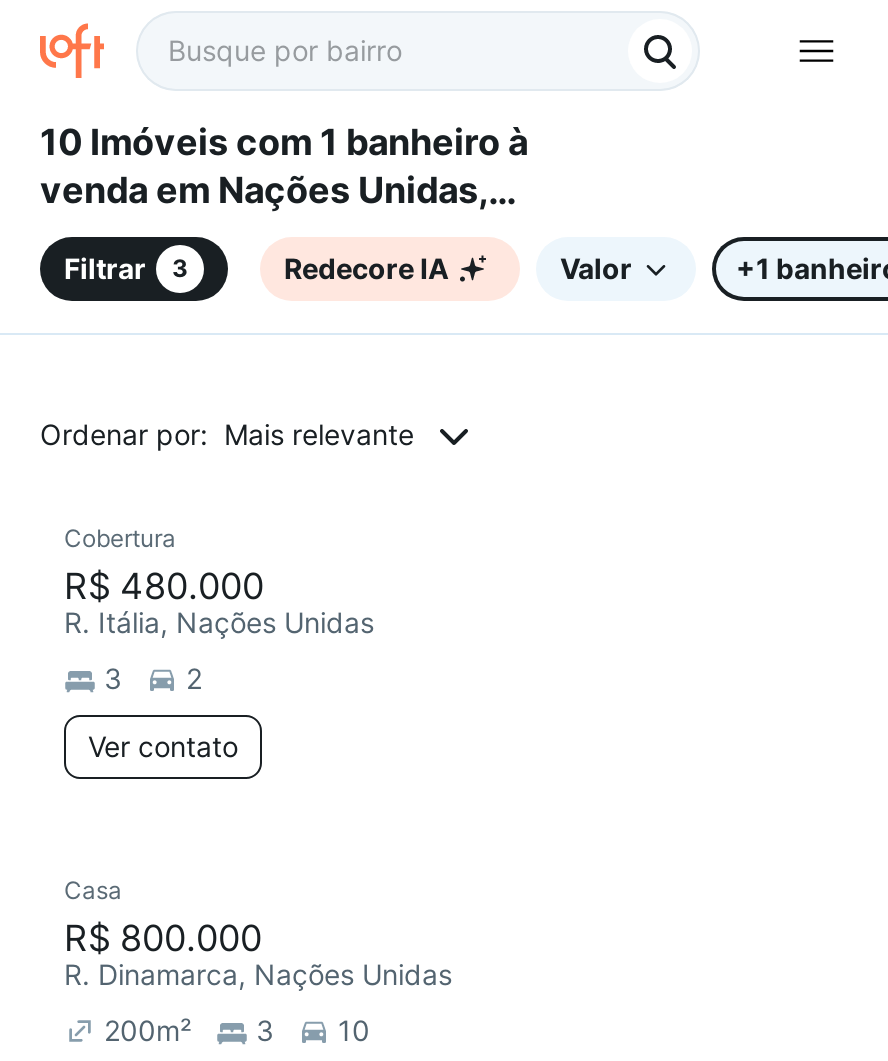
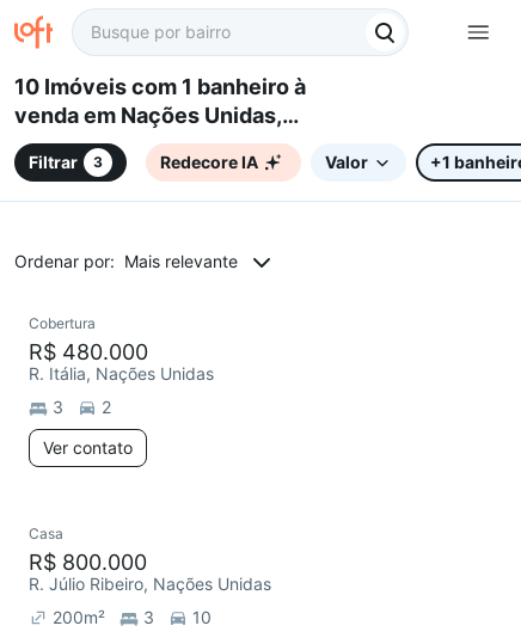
- R. Dinamarca, Nações Unidas
+ R. Júlio Ribeiro, Nações Unidas
